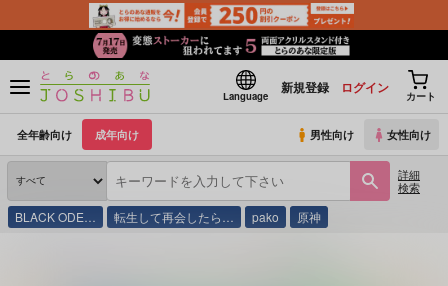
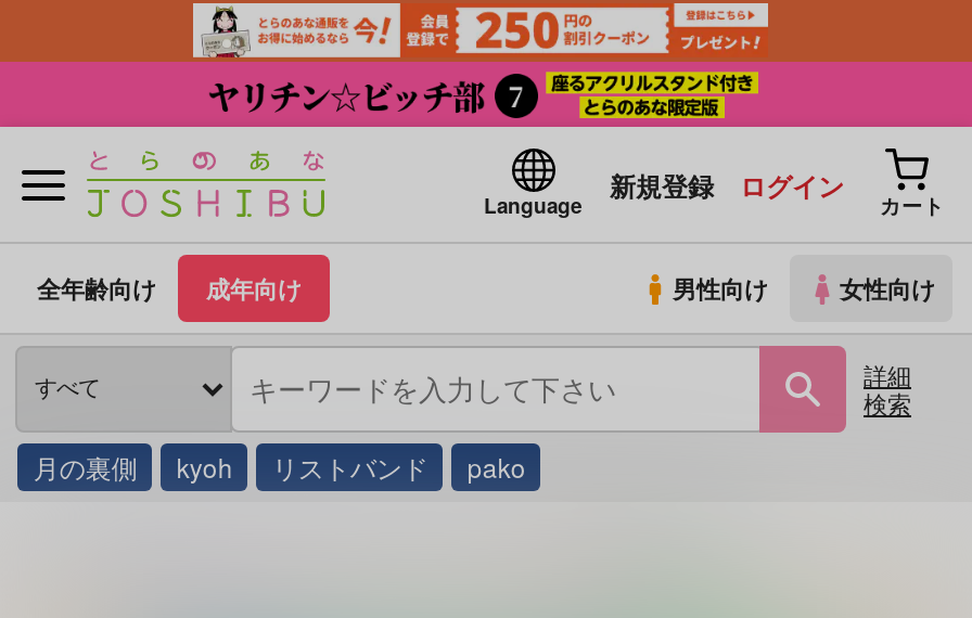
- [image]
+ [image]

- BLACK ODE…
- 転生して再会したら…
+ 月の裏側
+ kyoh
+ リストバンド

- 原神
